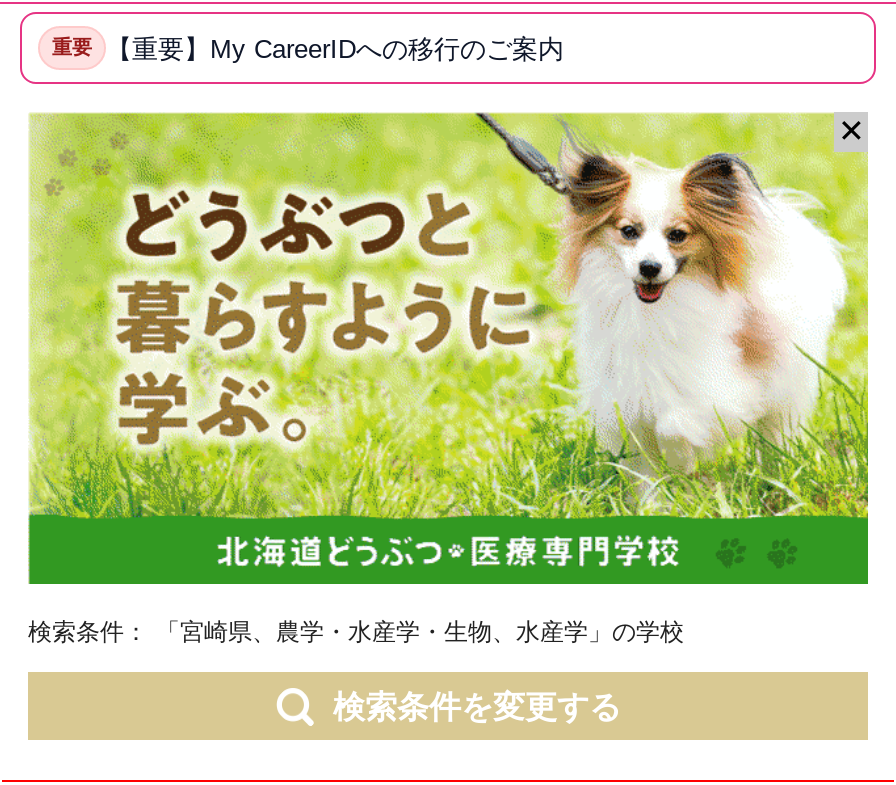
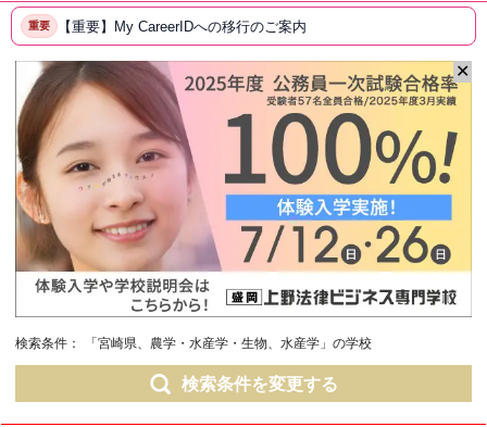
- [image]
+ [image]
